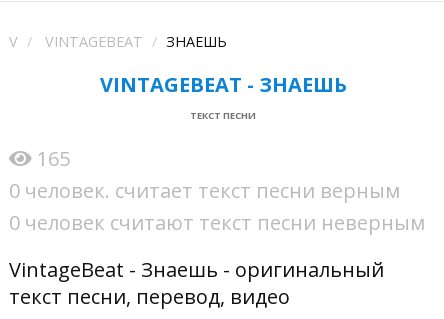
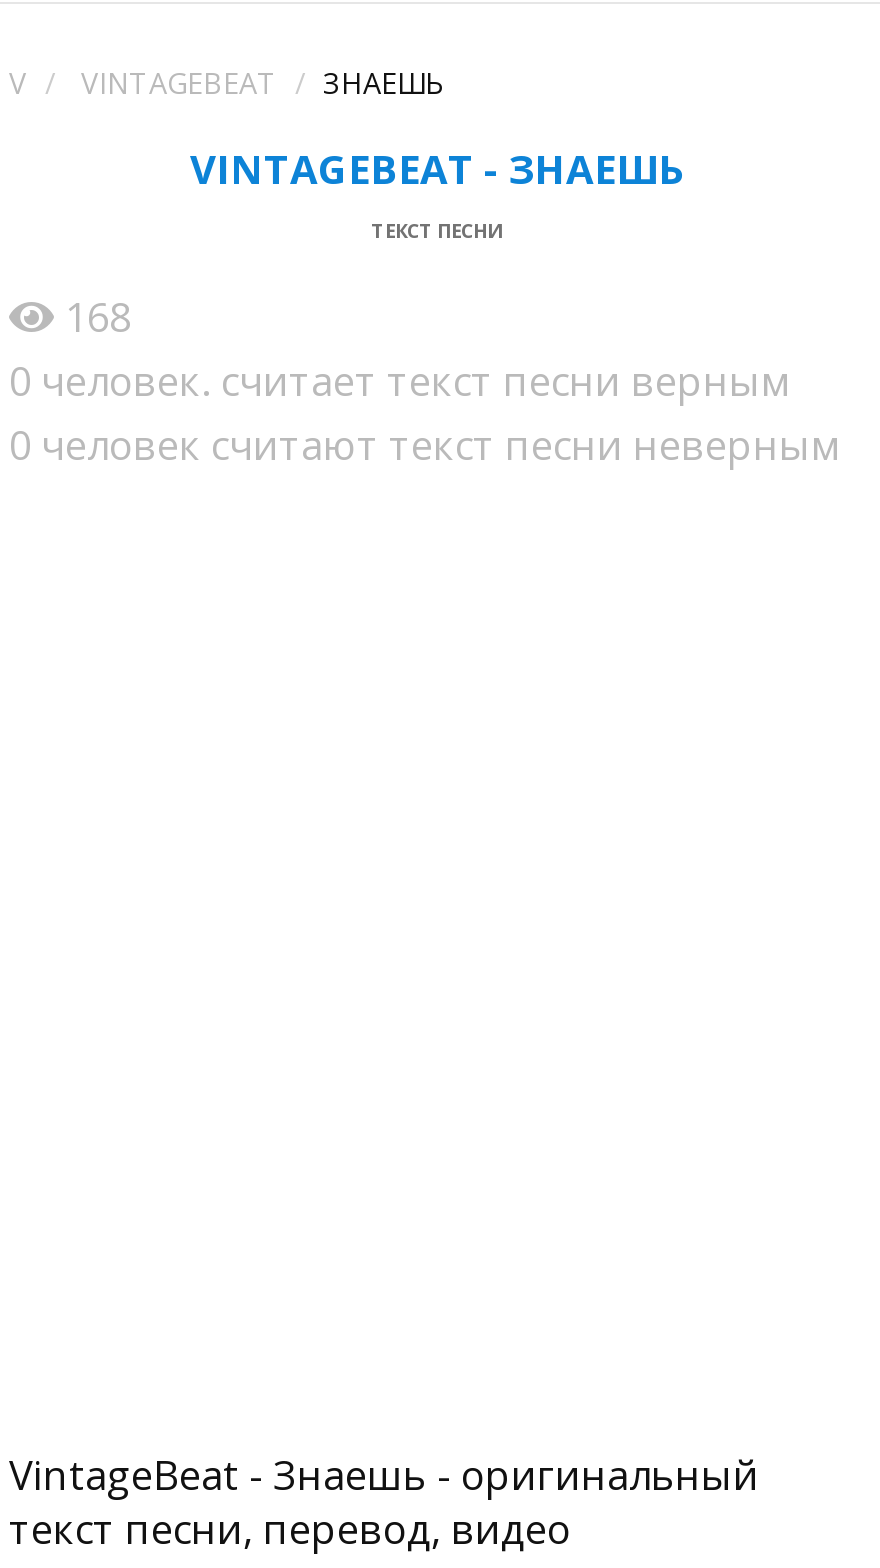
- 165
+ 168
